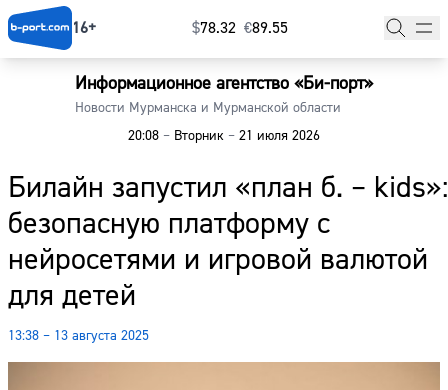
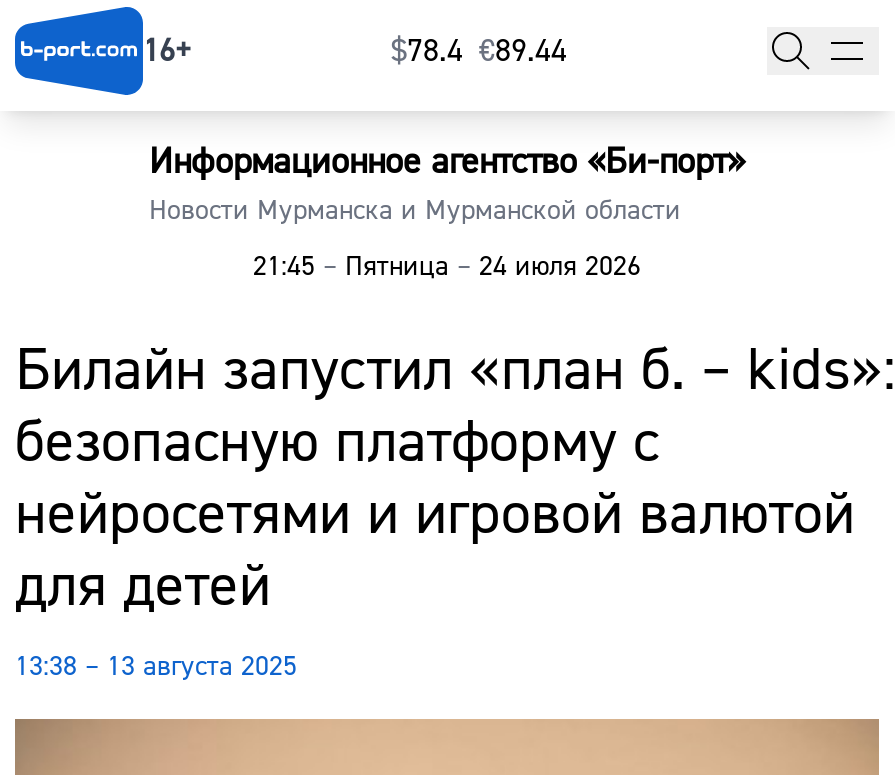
- $78.32 €89.55
+ $78.4 €89.44

- 20:08 – Вторник – 21 июля 2026
+ 21:45 – Пятница – 24 июля 2026
